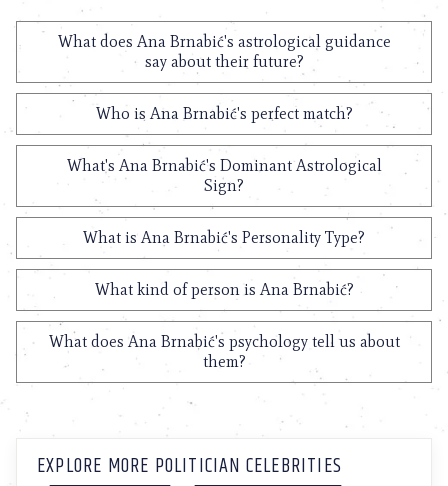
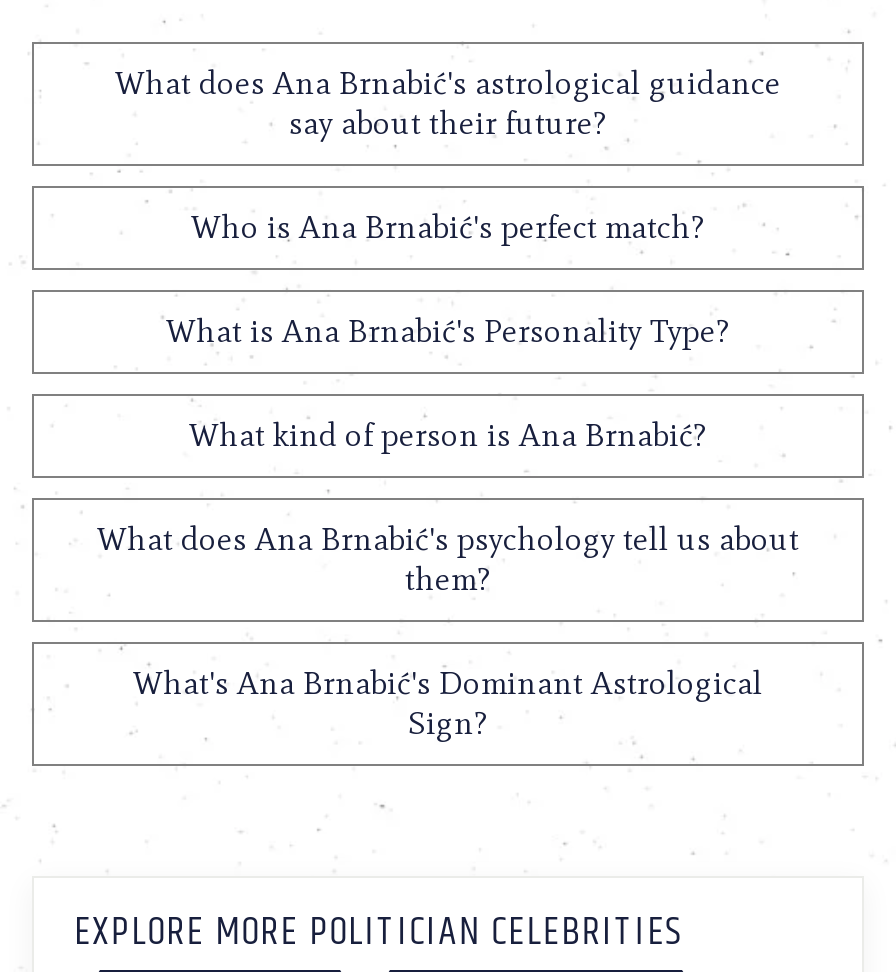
moved down: What's Ana Brnabić's Dominant Astrological | Sign?

moved up: What is Ana Brnabić's Personality Type? | What kind of person is Ana Brnabić? | What does Ana Brnabić's psychology tell us about | them?
